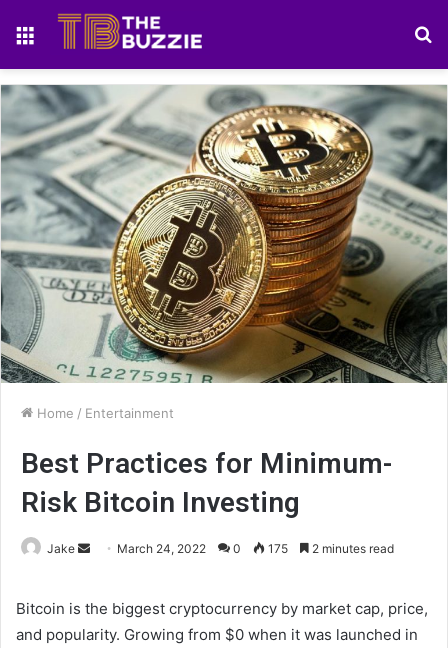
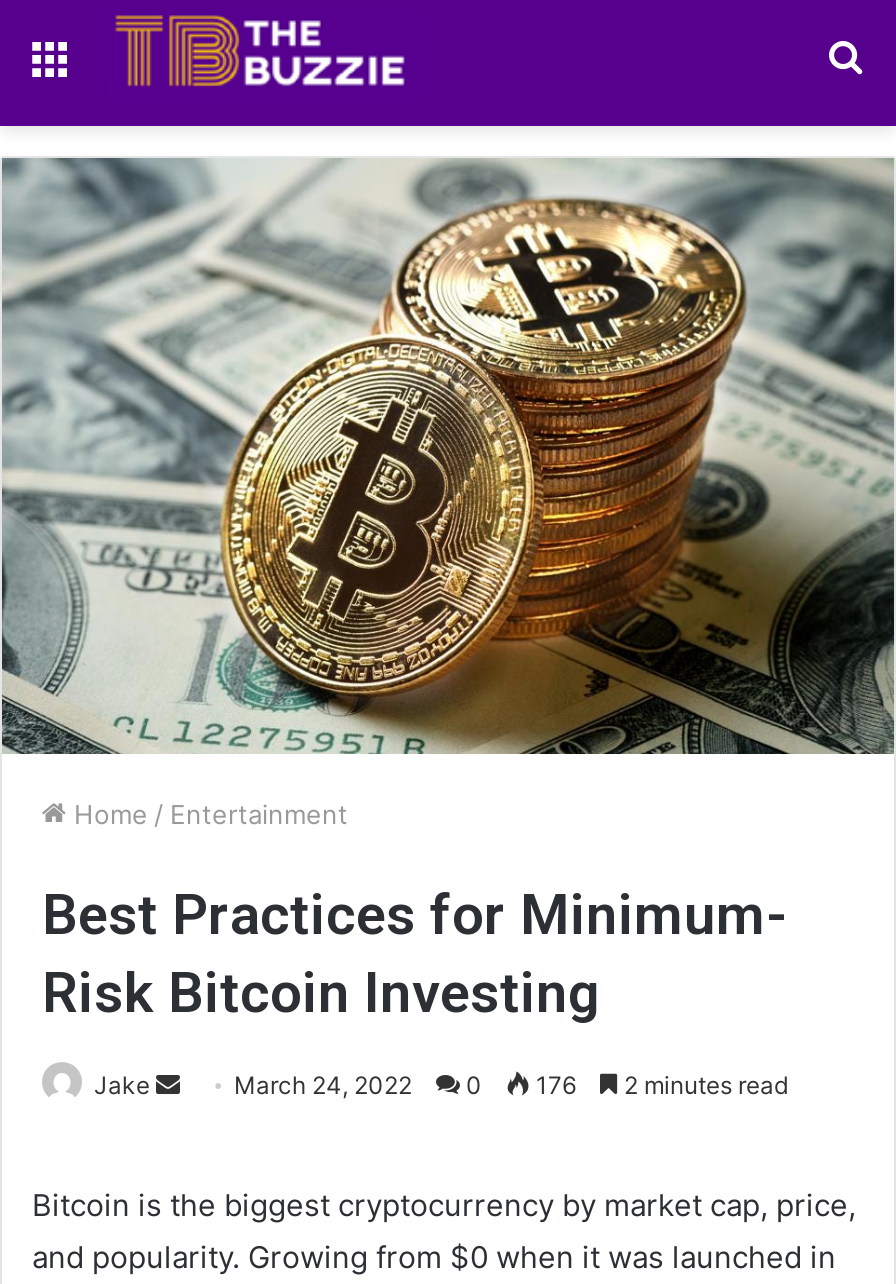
- 175
+ 176
